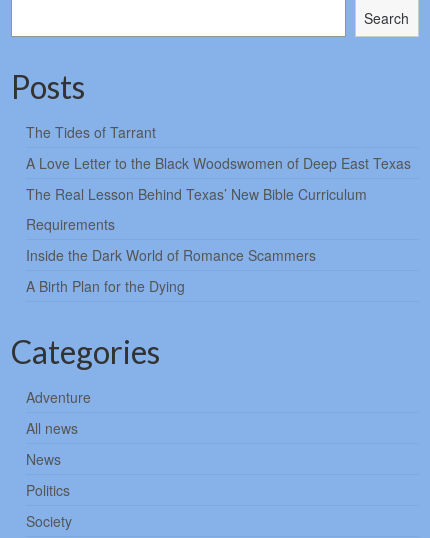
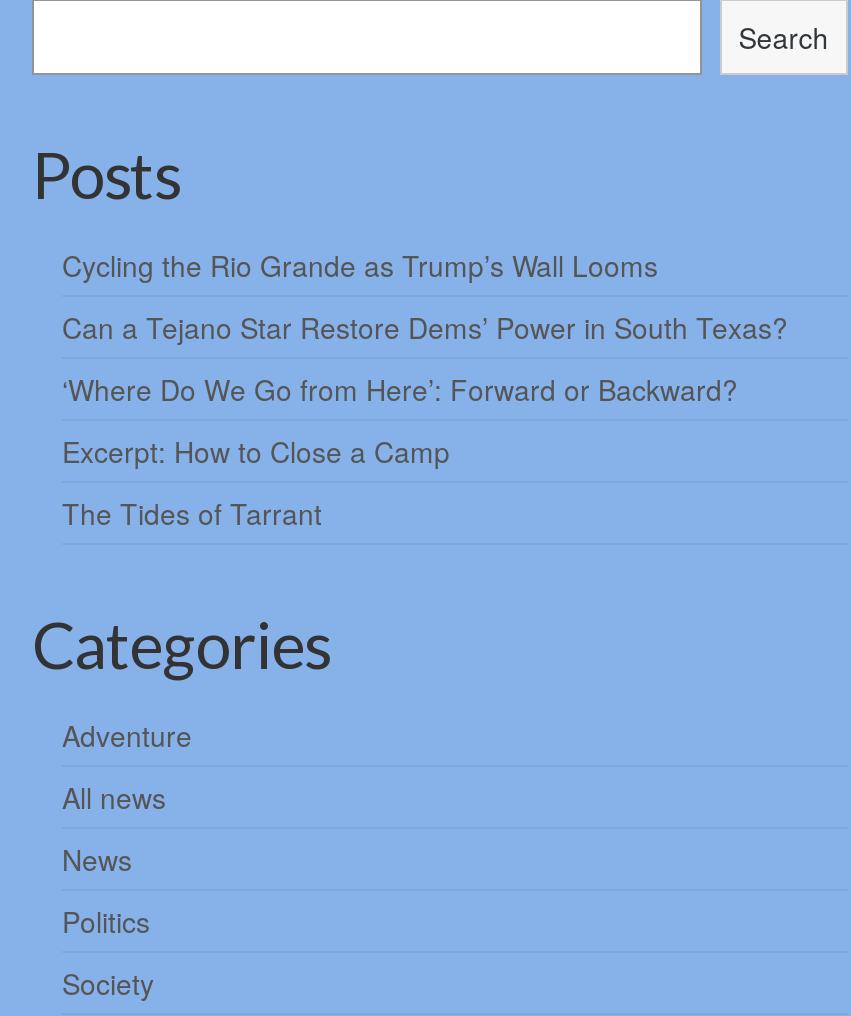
+ Cycling the Rio Grande as Trump’s Wall Looms
+ Can a Tejano Star Restore Dems’ Power in South Texas?
+ ‘Where Do We Go from Here’: Forward or Backward?
+ Excerpt: How to Close a Camp

moved down: The Tides of Tarrant

- A Love Letter to the Black Woodswomen of Deep East Texas
- The Real Lesson Behind Texas’ New Bible Curriculum
- Requirements
- Inside the Dark World of Romance Scammers
- A Birth Plan for the Dying
